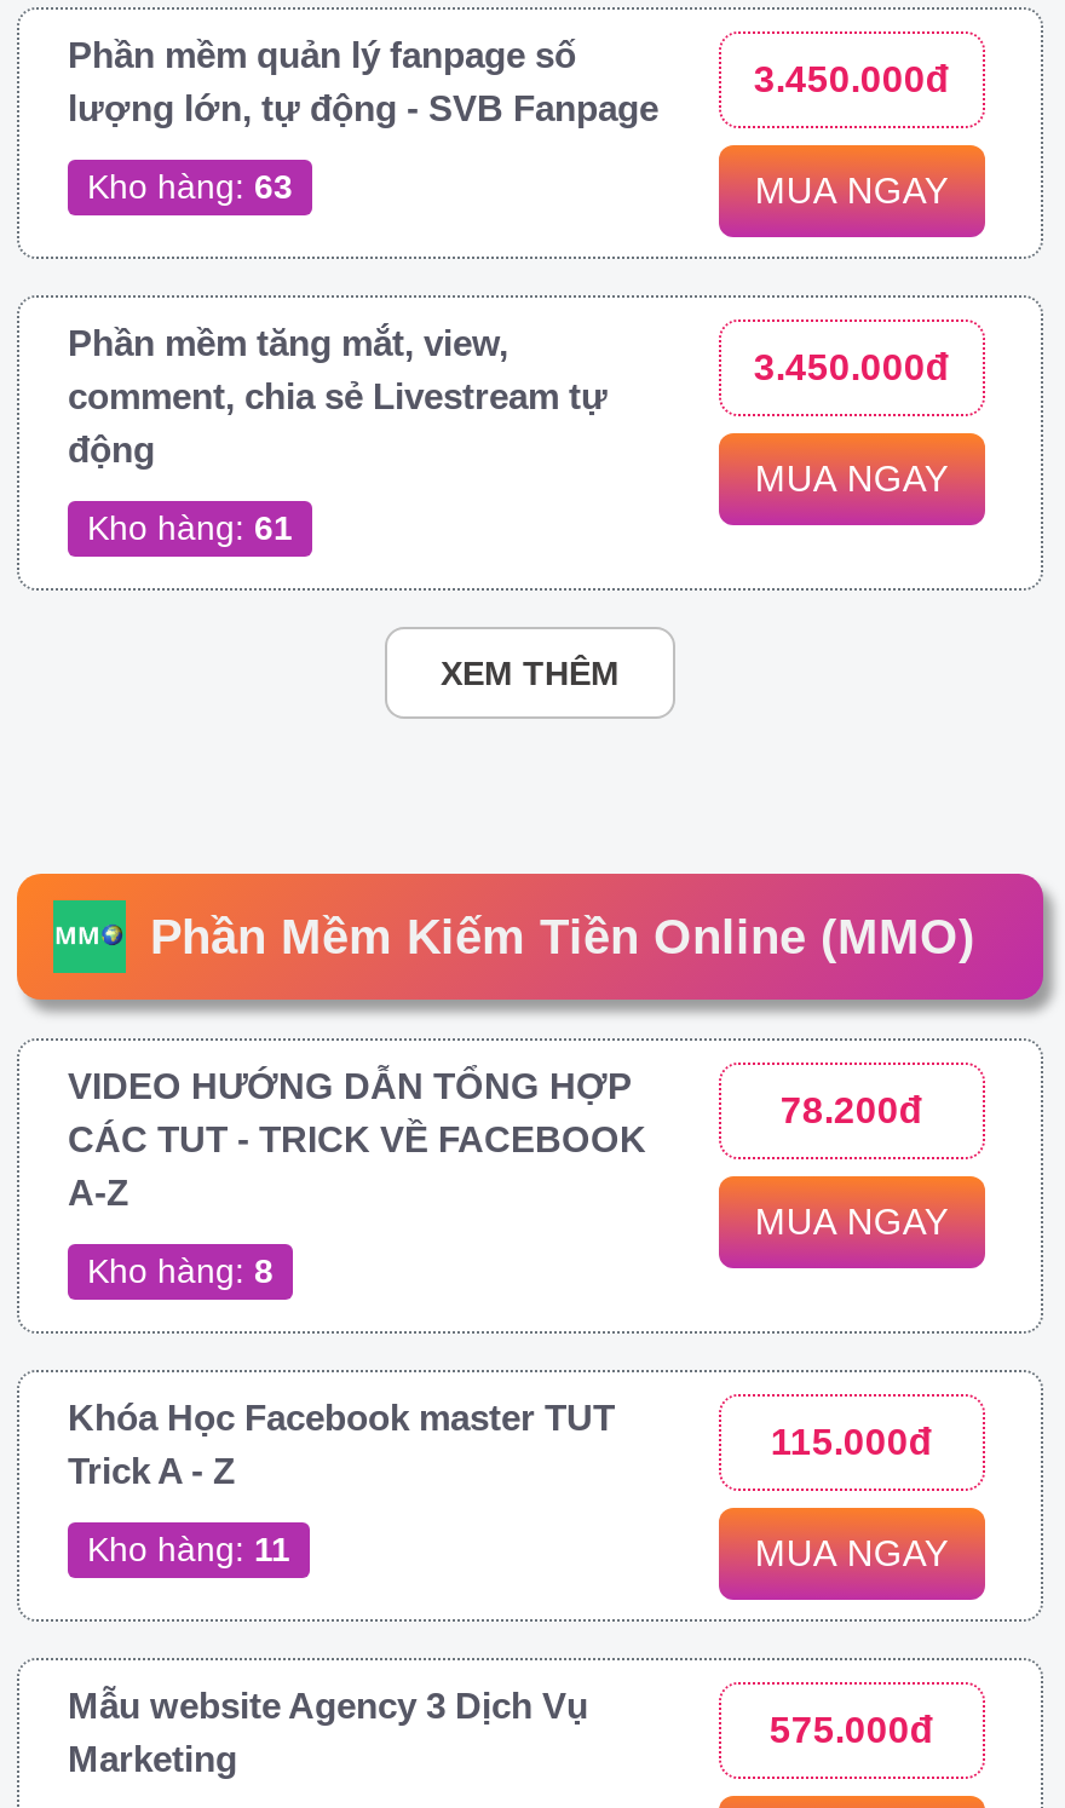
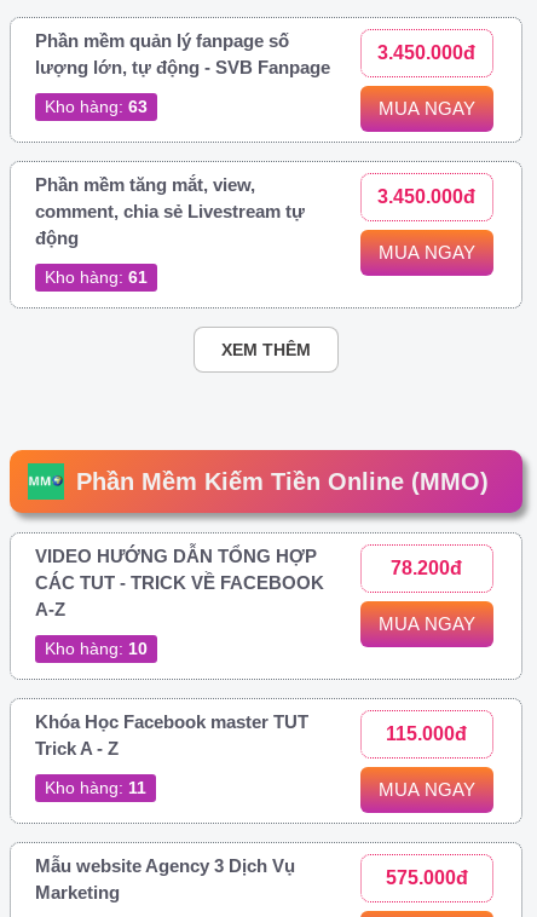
- Kho hàng: 8
+ Kho hàng: 10
